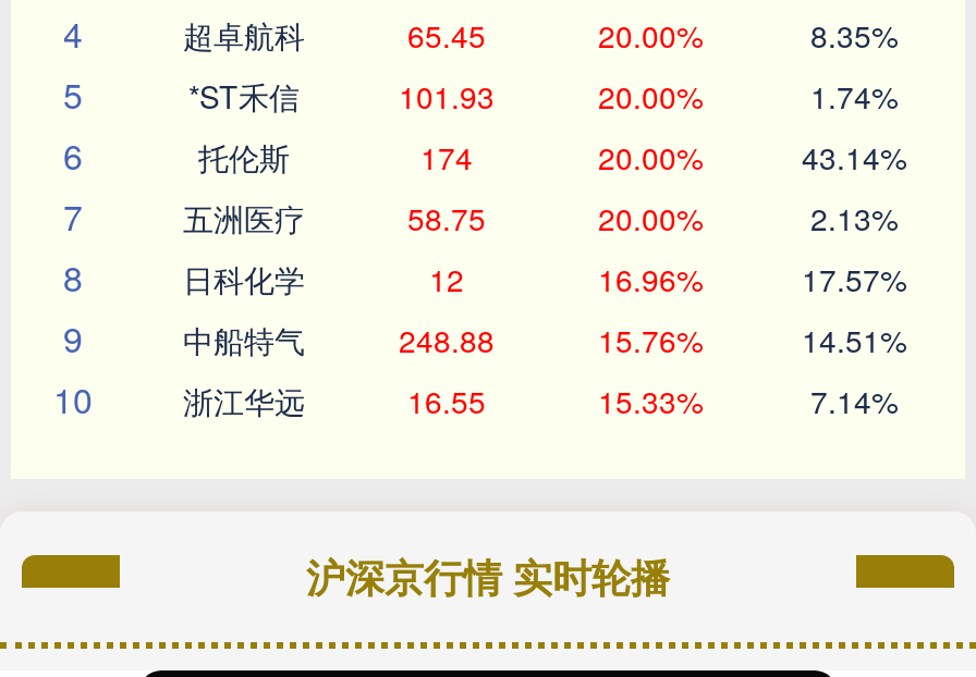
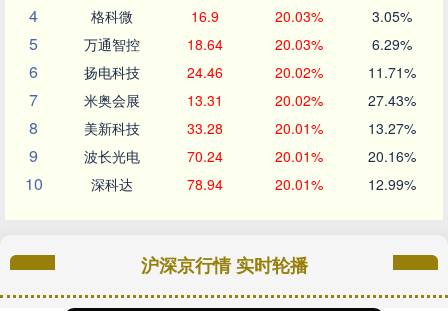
- 超卓航科
- 65.45
- 20.00%
- 8.35%
+ 格科微
+ 16.9
+ 20.03%
+ 3.05%

- *ST禾信
- 101.93
- 20.00%
- 1.74%
+ 万通智控
+ 18.64
+ 20.03%
+ 6.29%

- 托伦斯
- 174
- 20.00%
- 43.14%
+ 扬电科技
+ 24.46
+ 20.02%
+ 11.71%

- 五洲医疗
- 58.75
- 20.00%
- 2.13%
+ 米奥会展
+ 13.31
+ 20.02%
+ 27.43%

- 日科化学
- 12
- 16.96%
- 17.57%
+ 美新科技
+ 33.28
+ 20.01%
+ 13.27%

- 中船特气
- 248.88
- 15.76%
- 14.51%
+ 波长光电
+ 70.24
+ 20.01%
+ 20.16%

- 浙江华远
- 16.55
- 15.33%
- 7.14%
+ 深科达
+ 78.94
+ 20.01%
+ 12.99%
